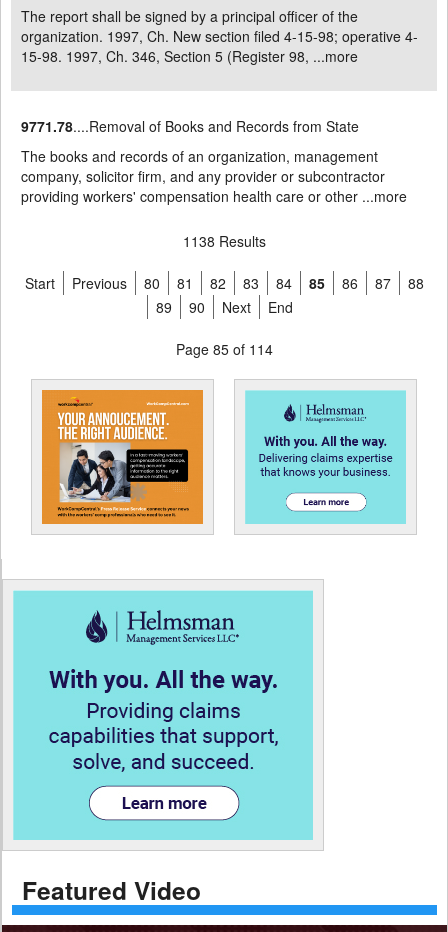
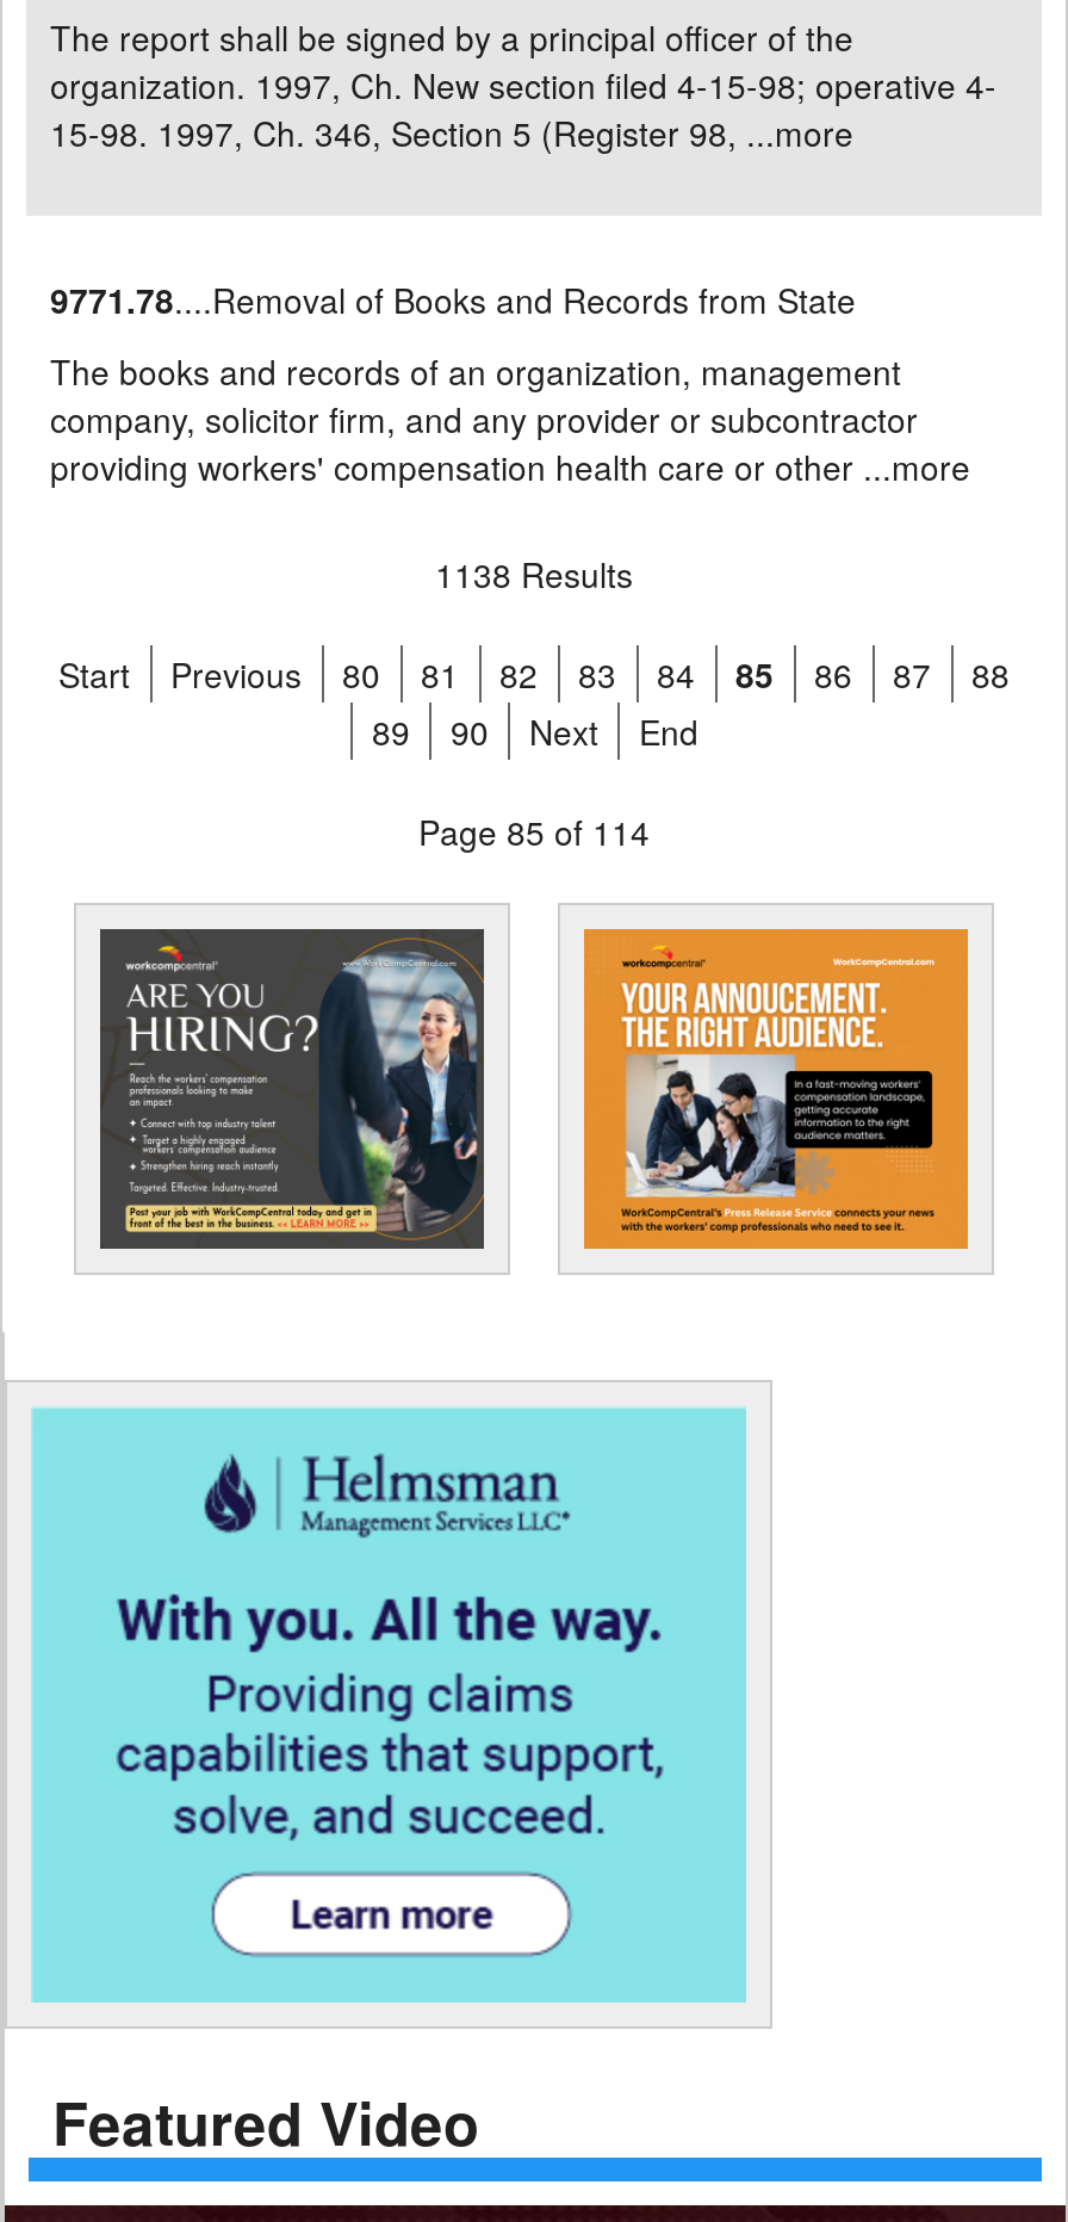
- [image]
+ [image]

- [image]
+ [image]
